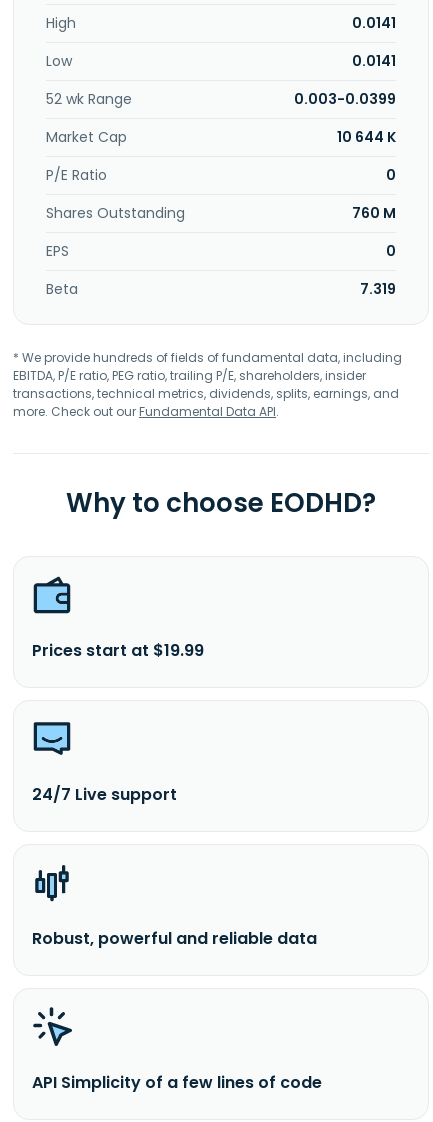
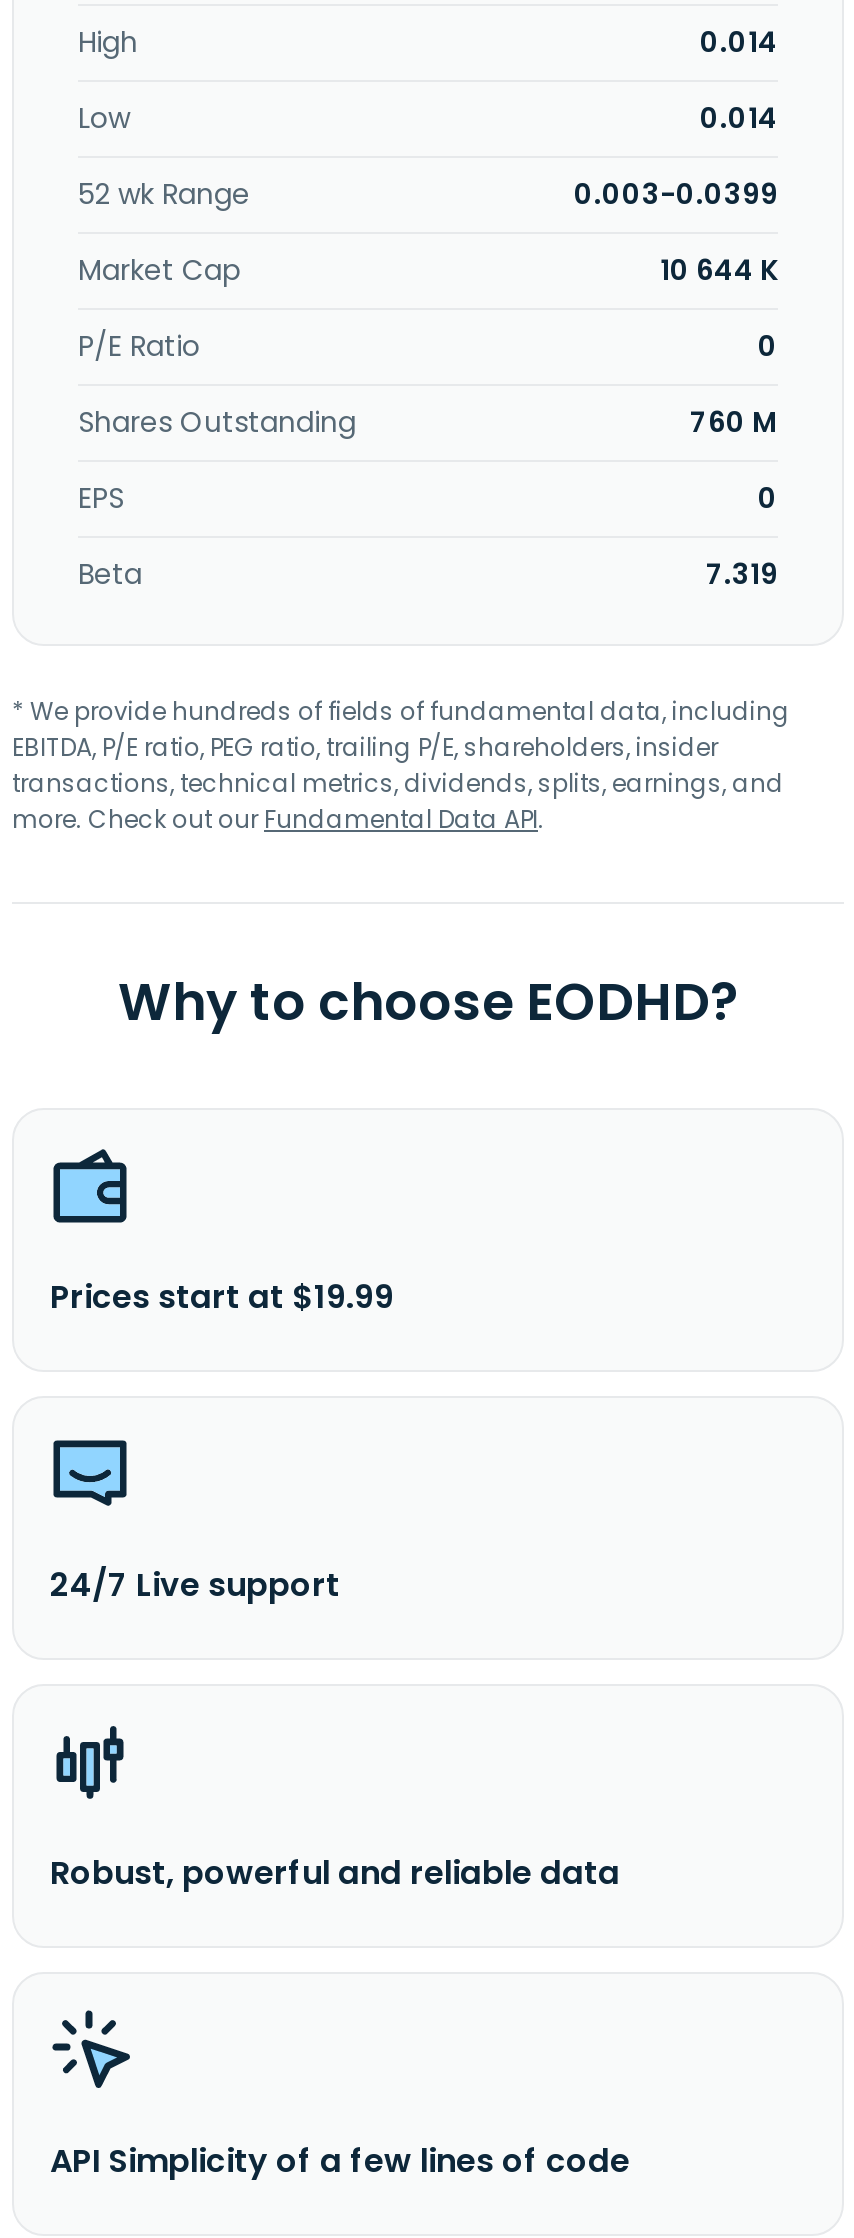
- 0.0141
+ 0.014

- 0.0141
+ 0.014
